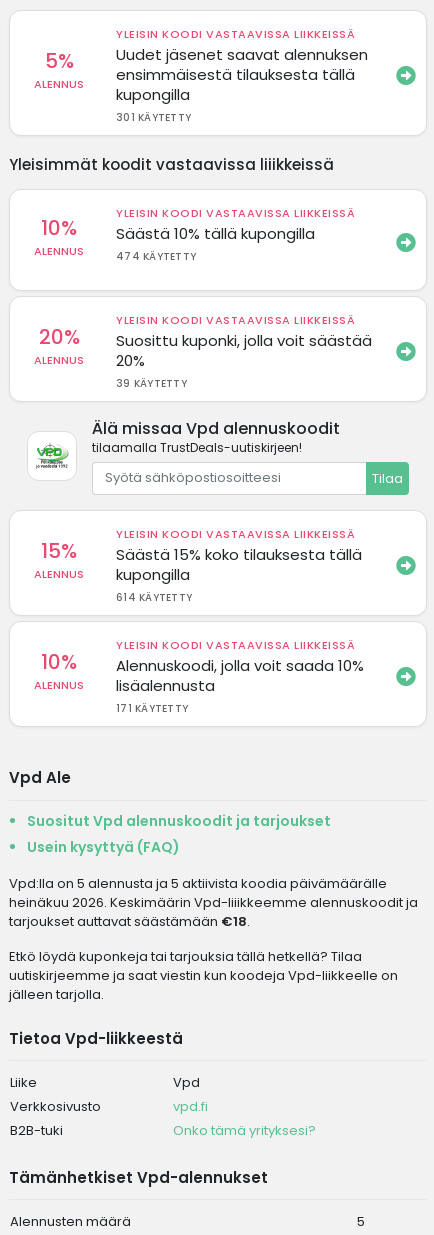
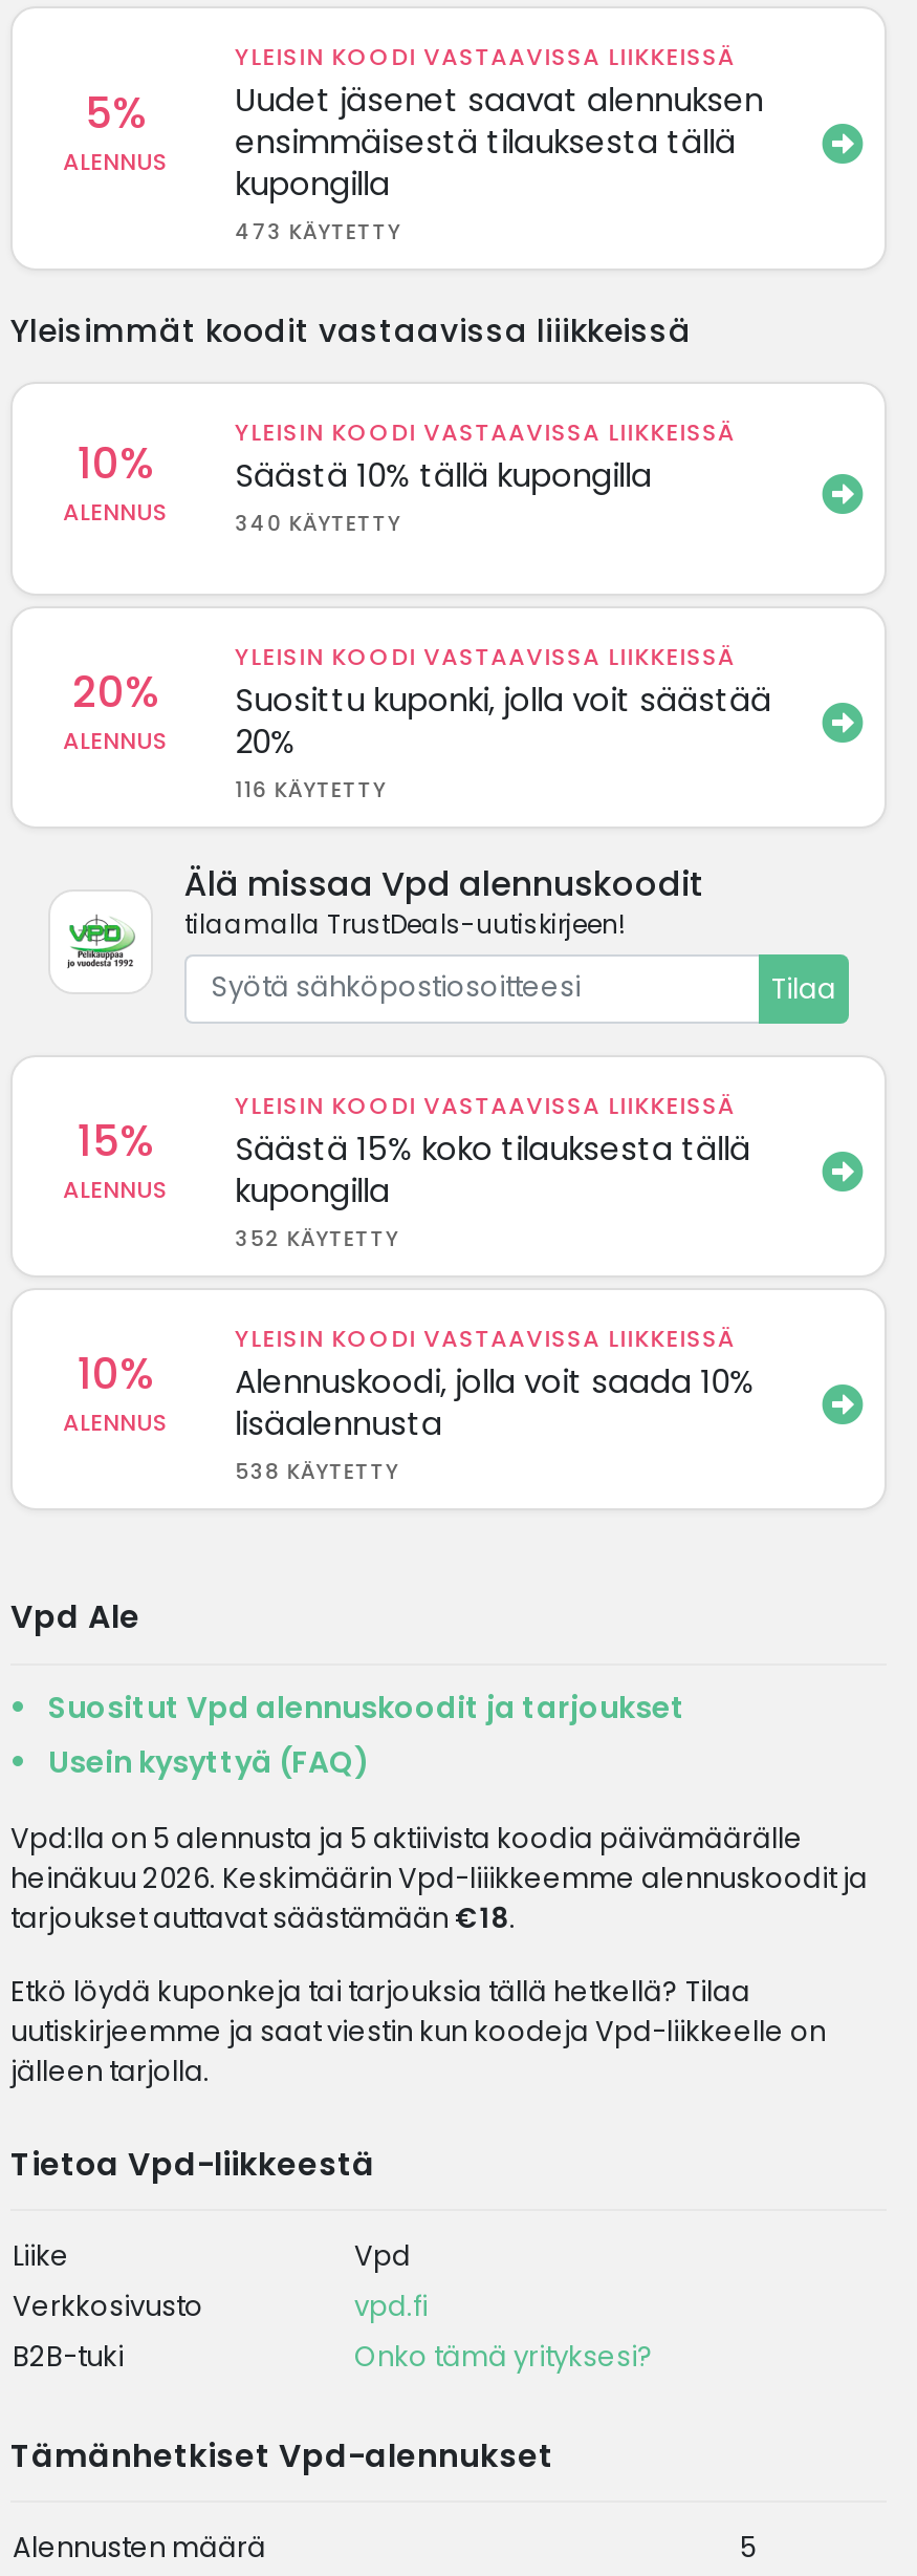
- 301 KÄYTETTY
+ 473 KÄYTETTY

- 474 KÄYTETTY
+ 340 KÄYTETTY

- 39 KÄYTETTY
+ 116 KÄYTETTY

- 614 KÄYTETTY
+ 352 KÄYTETTY

- 171 KÄYTETTY
+ 538 KÄYTETTY
